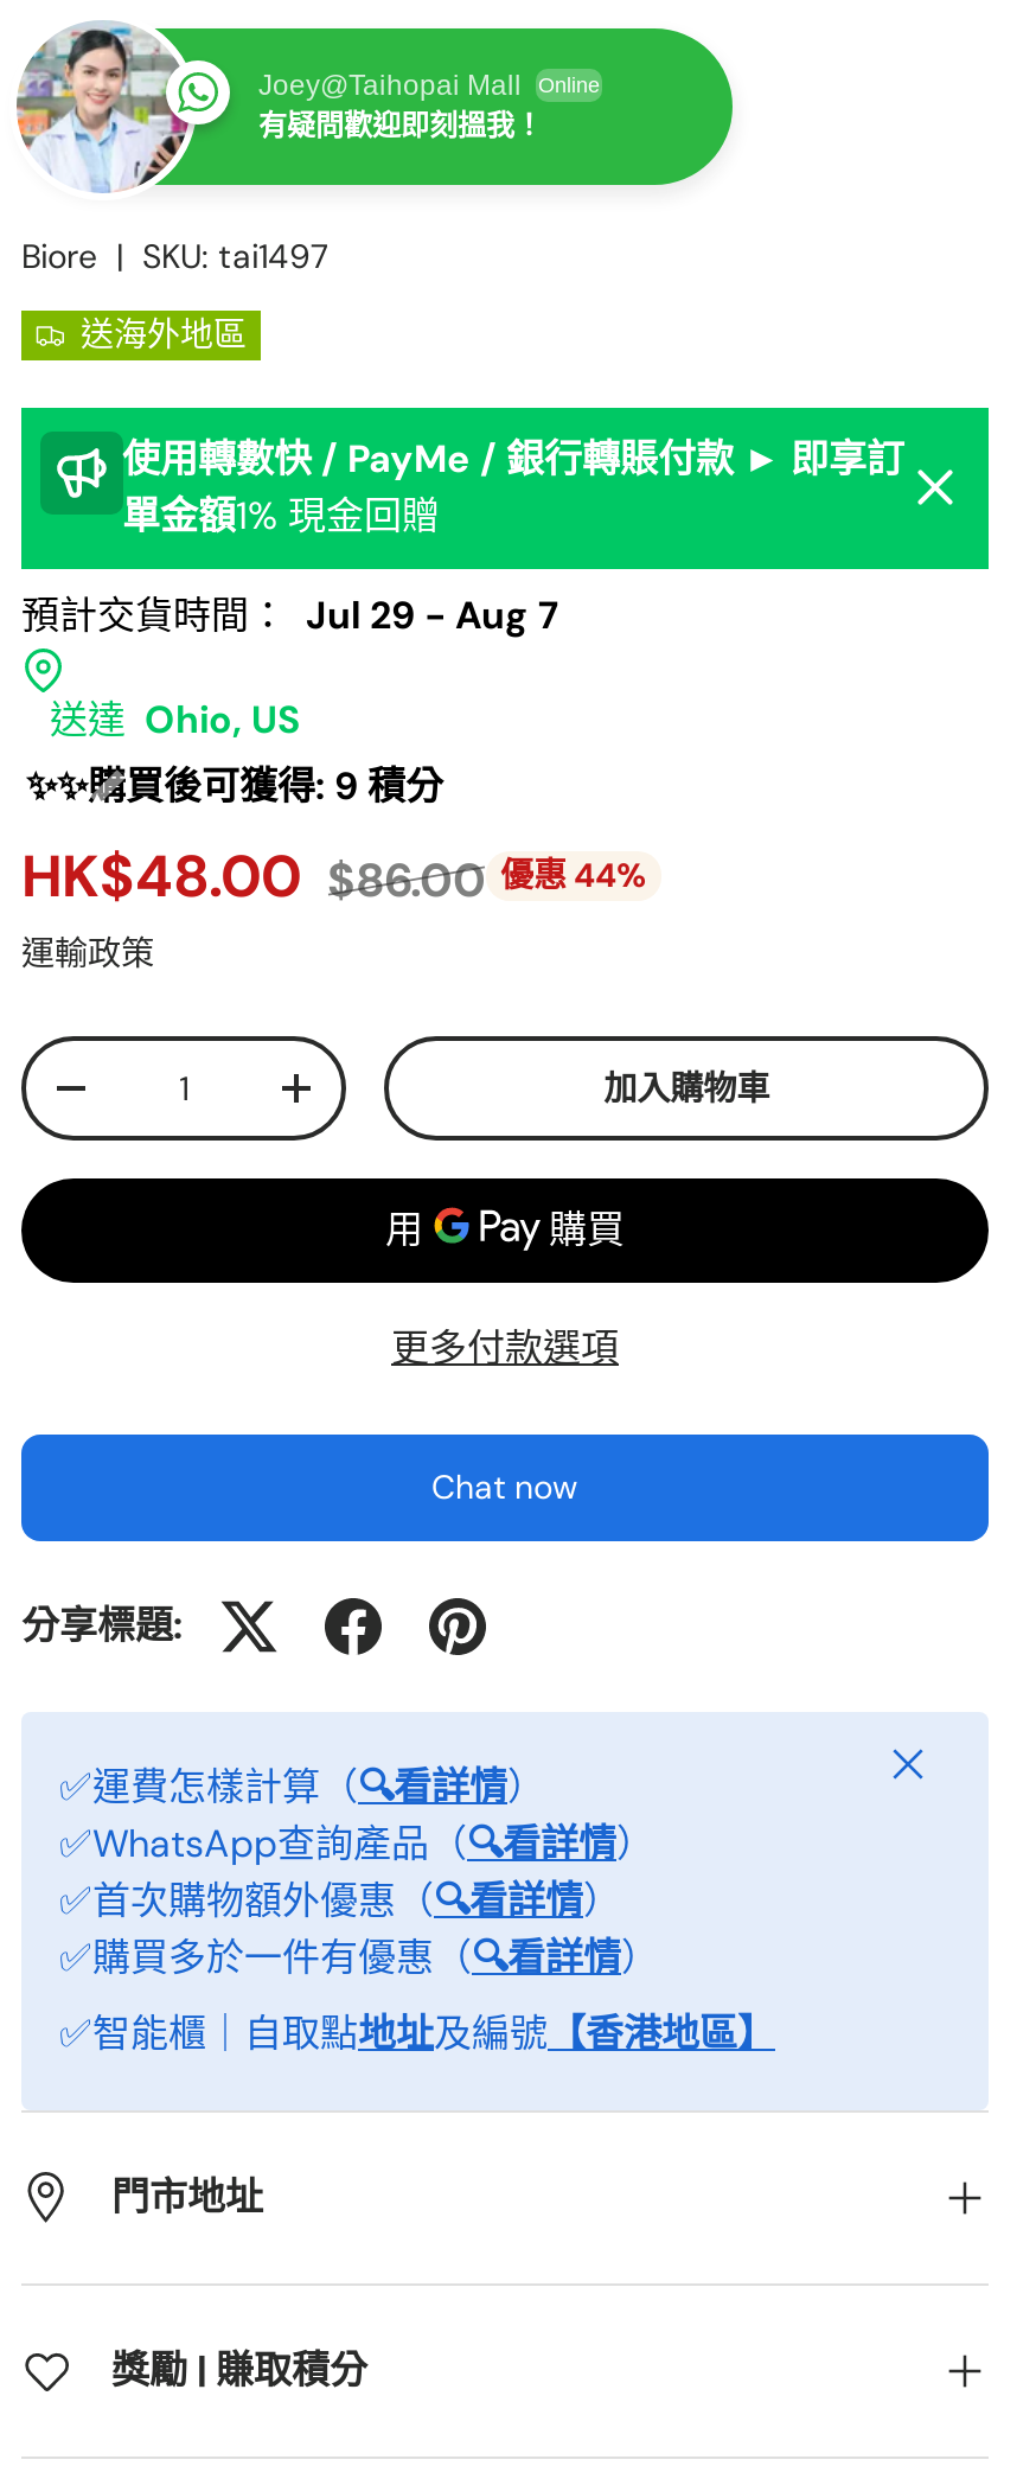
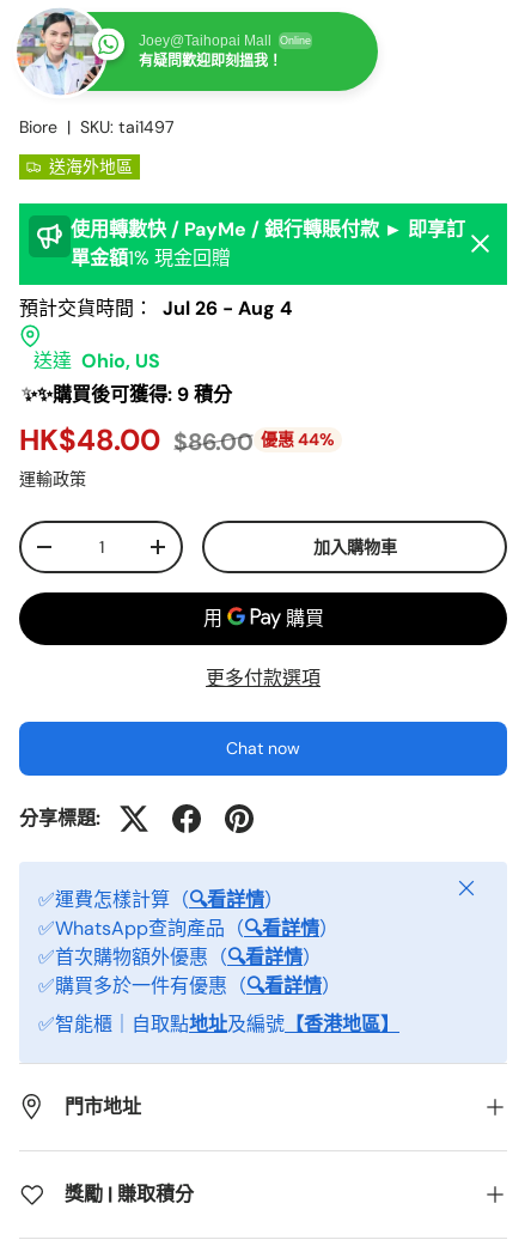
- 預計交貨時間： Jul 29 - Aug 7
+ 預計交貨時間： Jul 26 - Aug 4
